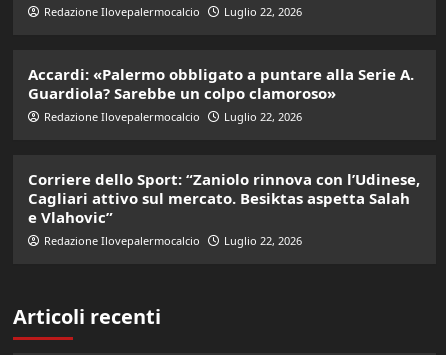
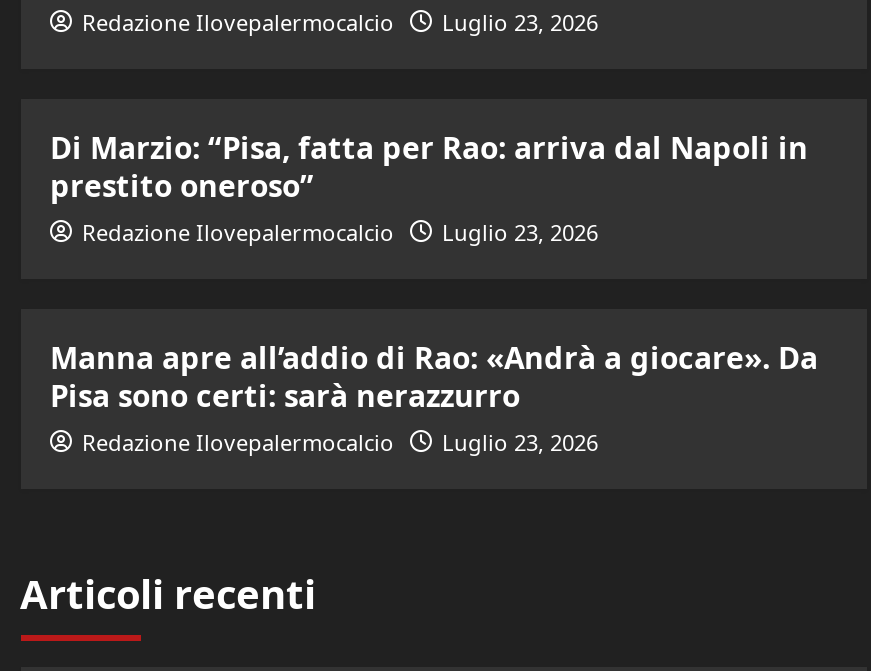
- Redazione Ilovepalermocalcio Luglio 22, 2026
+ Redazione Ilovepalermocalcio Luglio 23, 2026

- Accardi: «Palermo obbligato a puntare alla Serie A.
- Guardiola? Sarebbe un colpo clamoroso»
+ Di Marzio: “Pisa, fatta per Rao: arriva dal Napoli in
+ prestito oneroso”

- Redazione Ilovepalermocalcio Luglio 22, 2026
+ Redazione Ilovepalermocalcio Luglio 23, 2026

- Corriere dello Sport: “Zaniolo rinnova con l’Udinese,
- Cagliari attivo sul mercato. Besiktas aspetta Salah
- e Vlahovic”
+ Manna apre all’addio di Rao: «Andrà a giocare». Da
+ Pisa sono certi: sarà nerazzurro

- Redazione Ilovepalermocalcio Luglio 22, 2026
+ Redazione Ilovepalermocalcio Luglio 23, 2026
